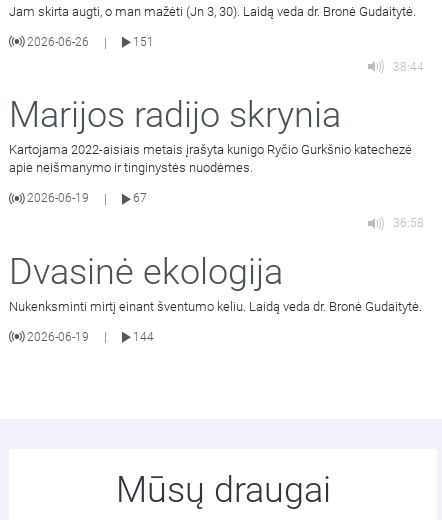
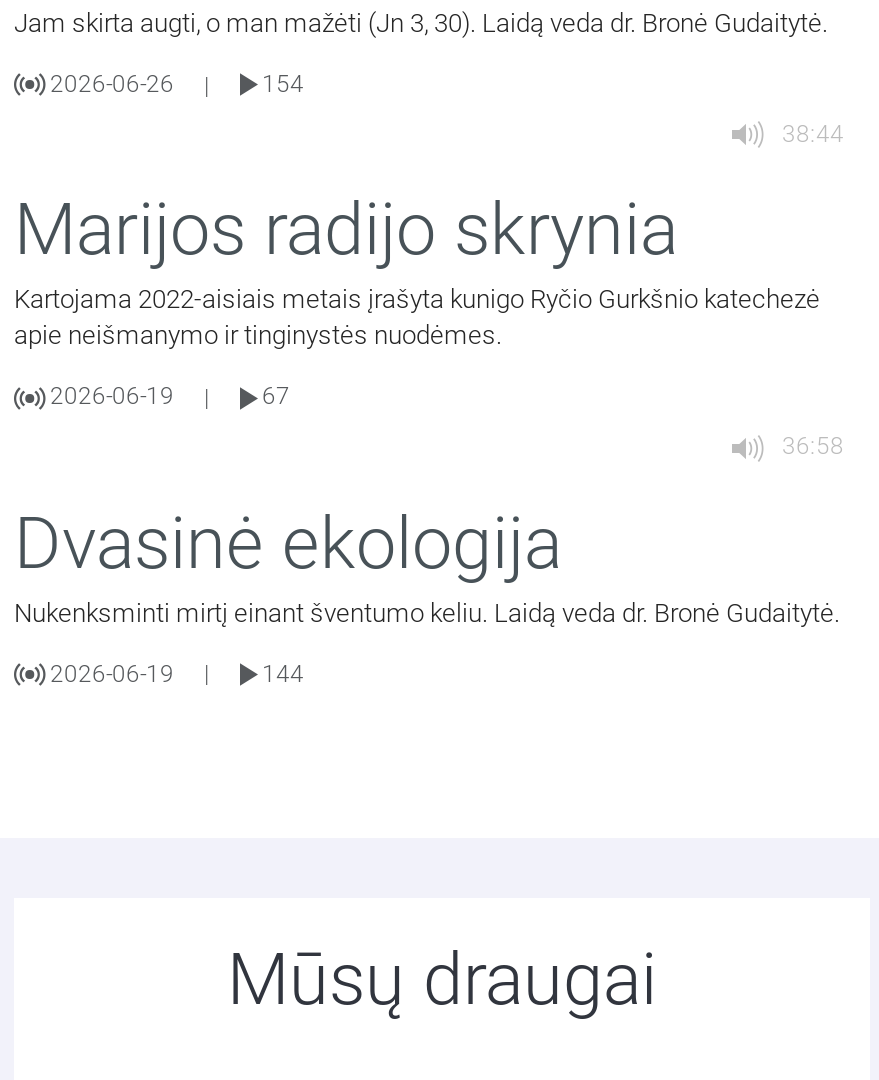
- 151
+ 154
